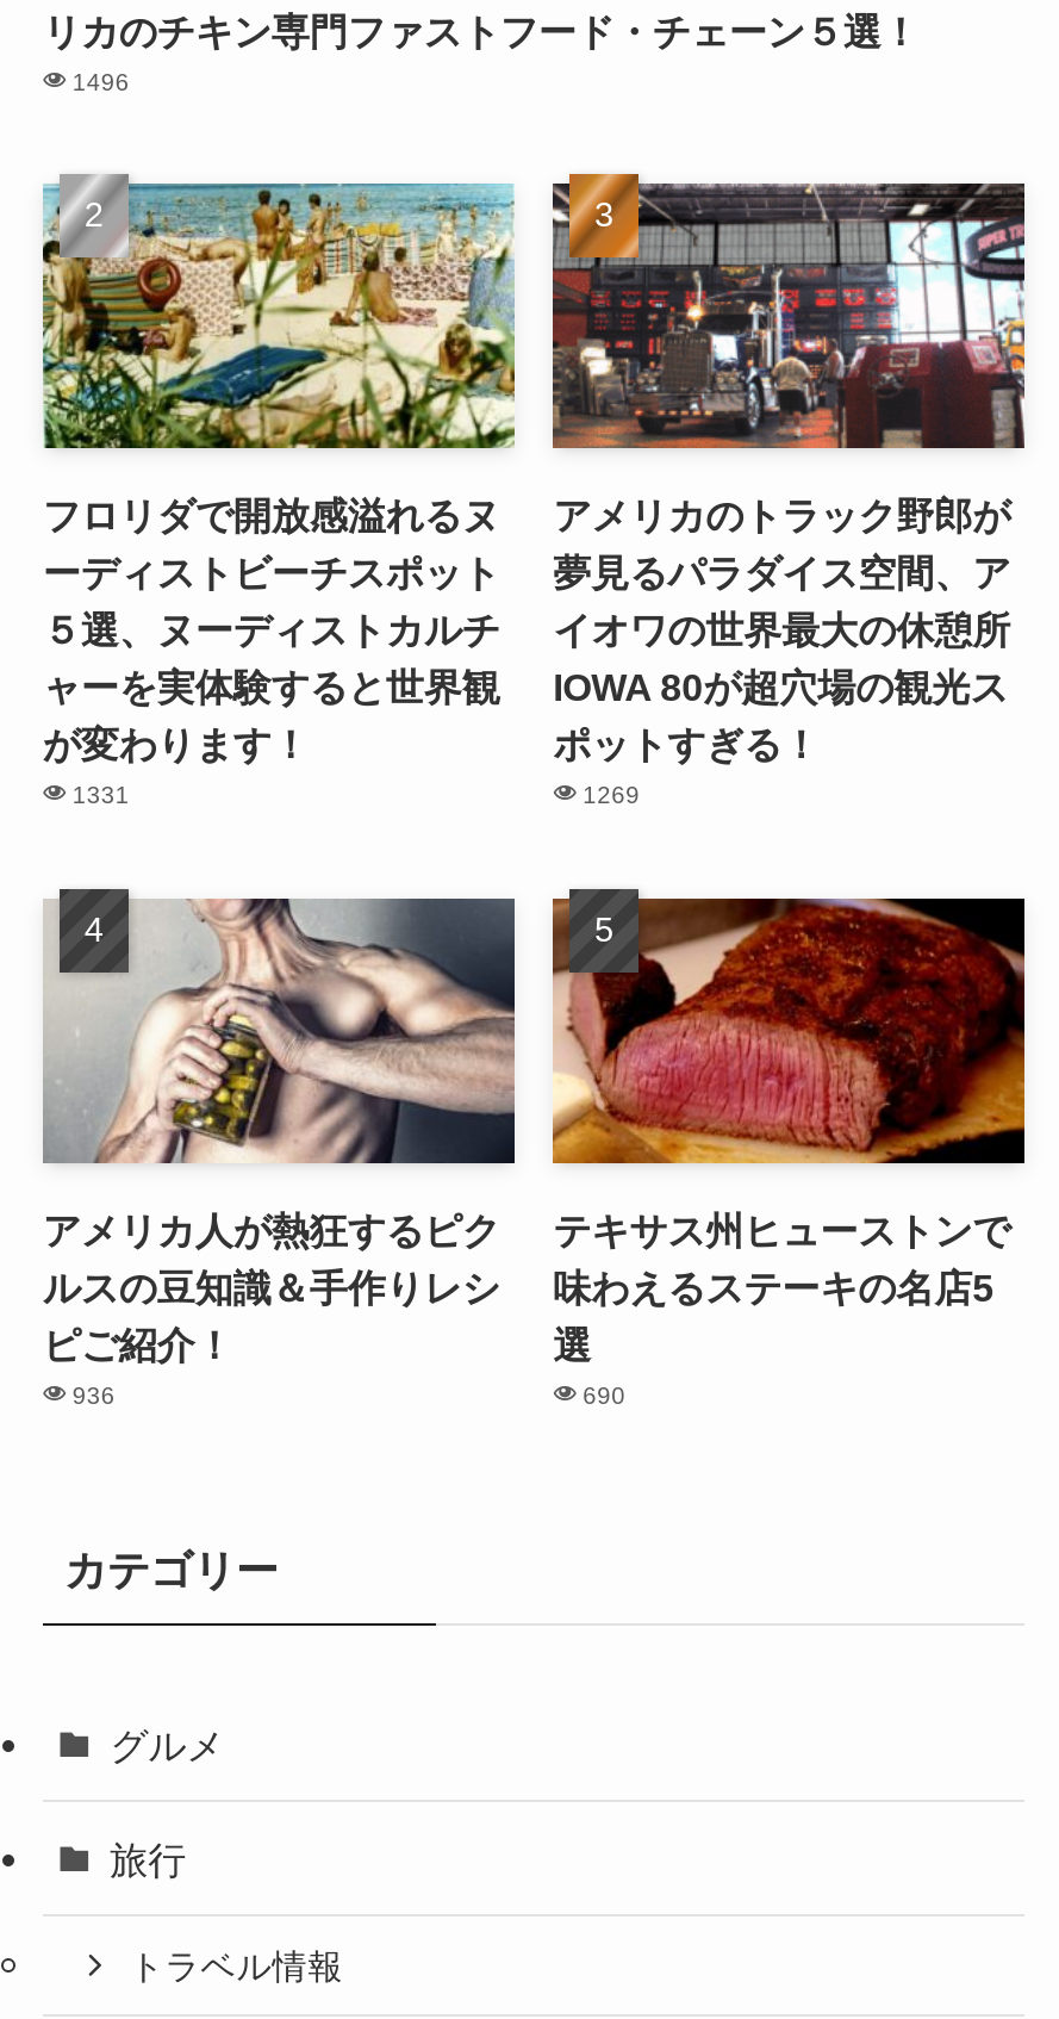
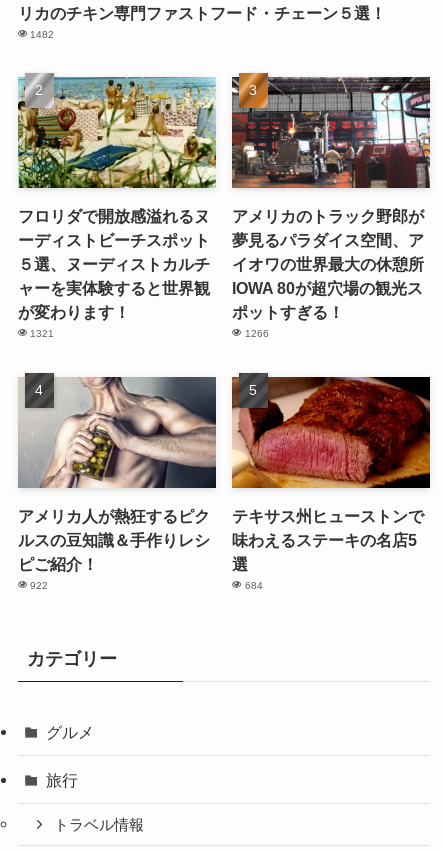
- 1496
+ 1482

- 1331
+ 1321

- 1269
+ 1266

- 936
+ 922

- 690
+ 684
